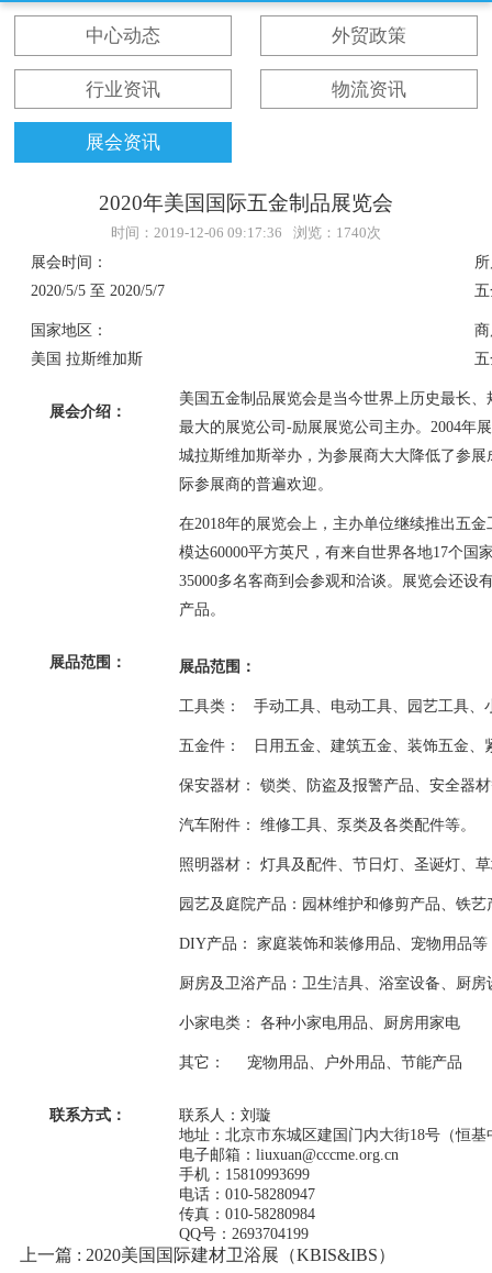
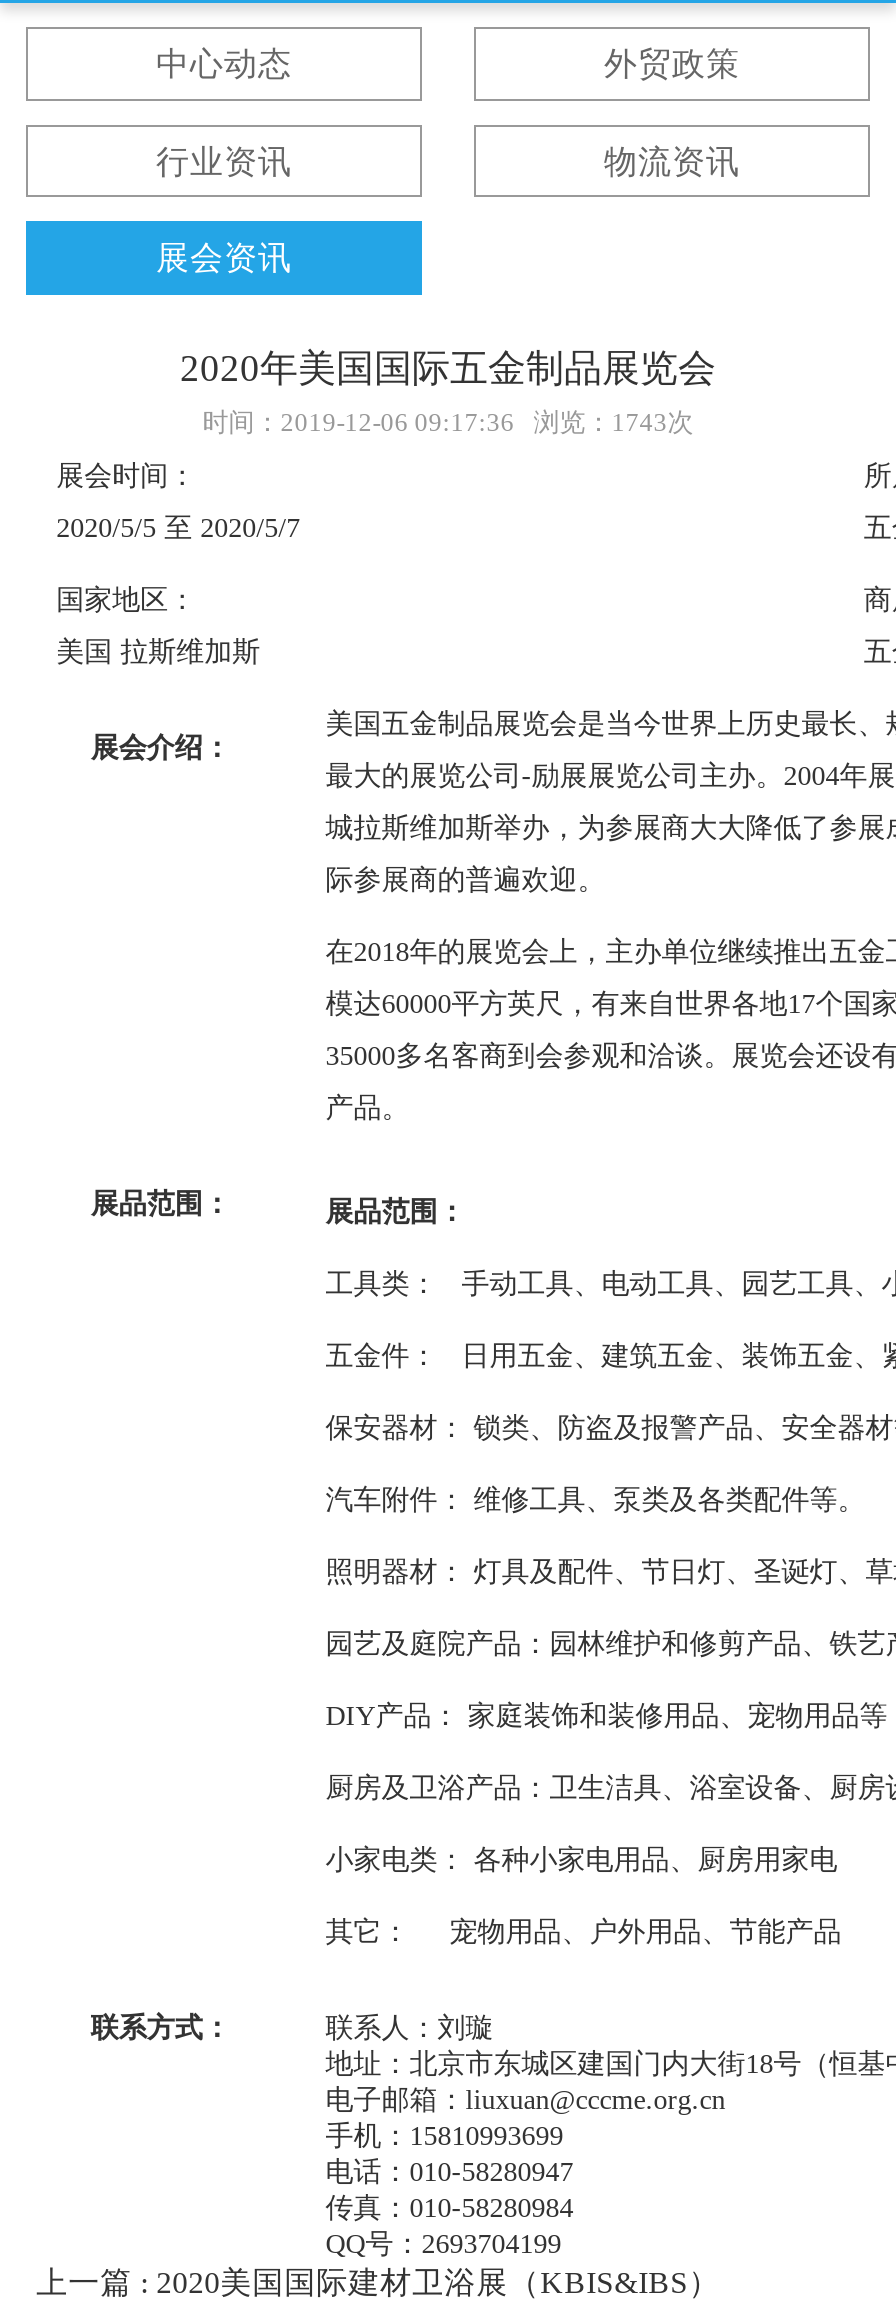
- 时间：2019-12-06 09:17:36 浏览：1740次
+ 时间：2019-12-06 09:17:36 浏览：1743次
